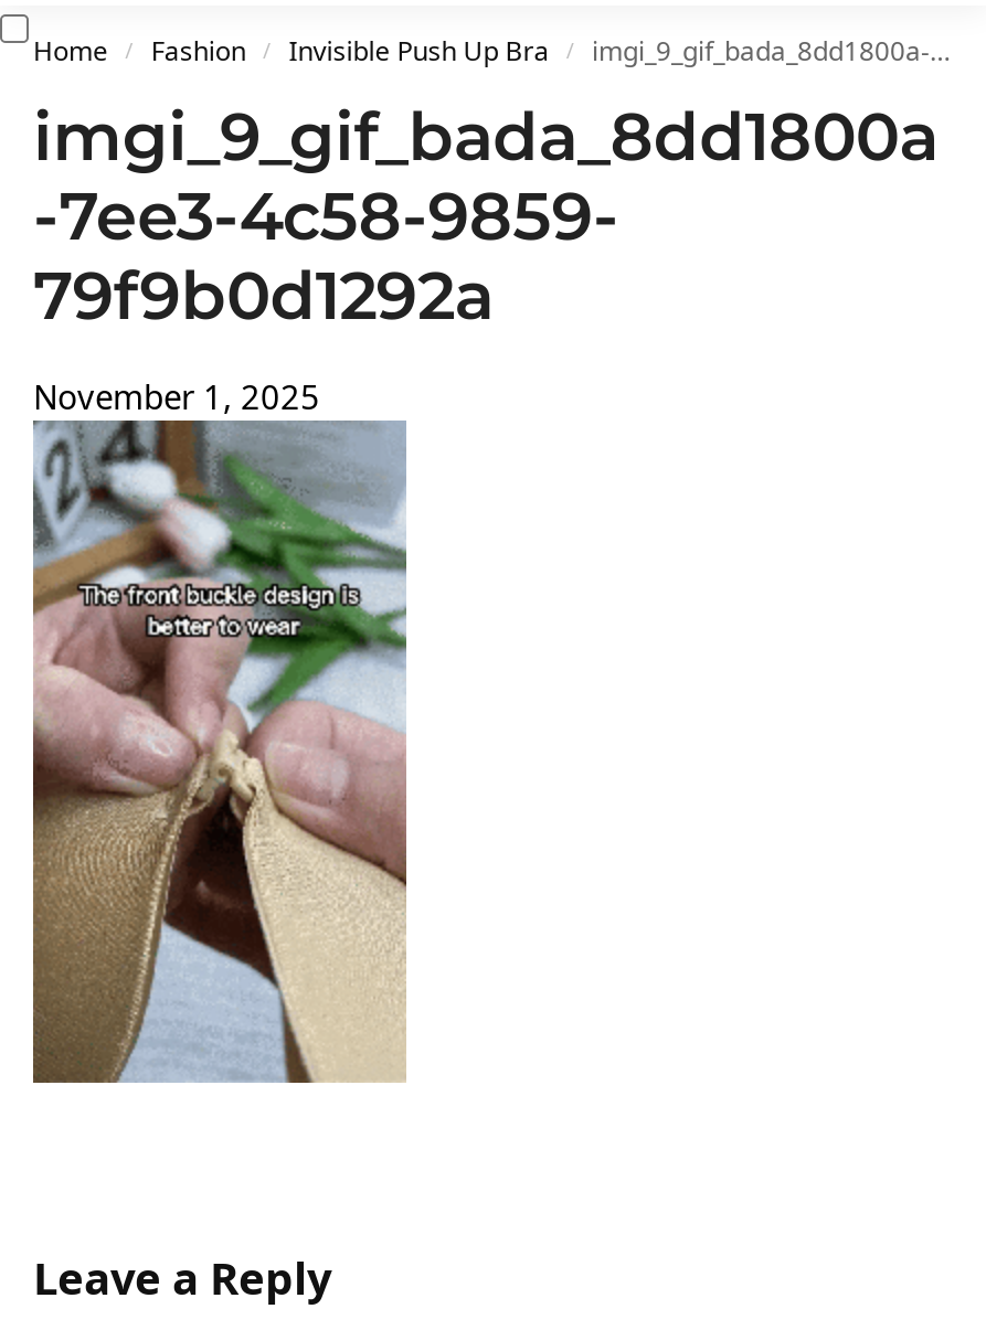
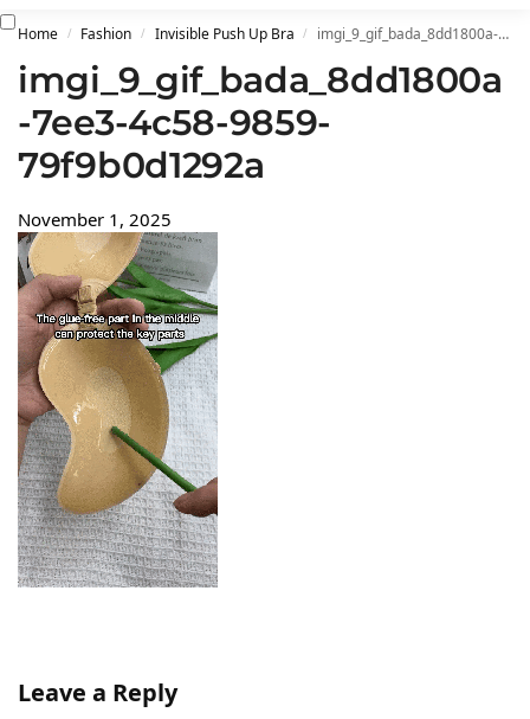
- [image]
+ [image]
